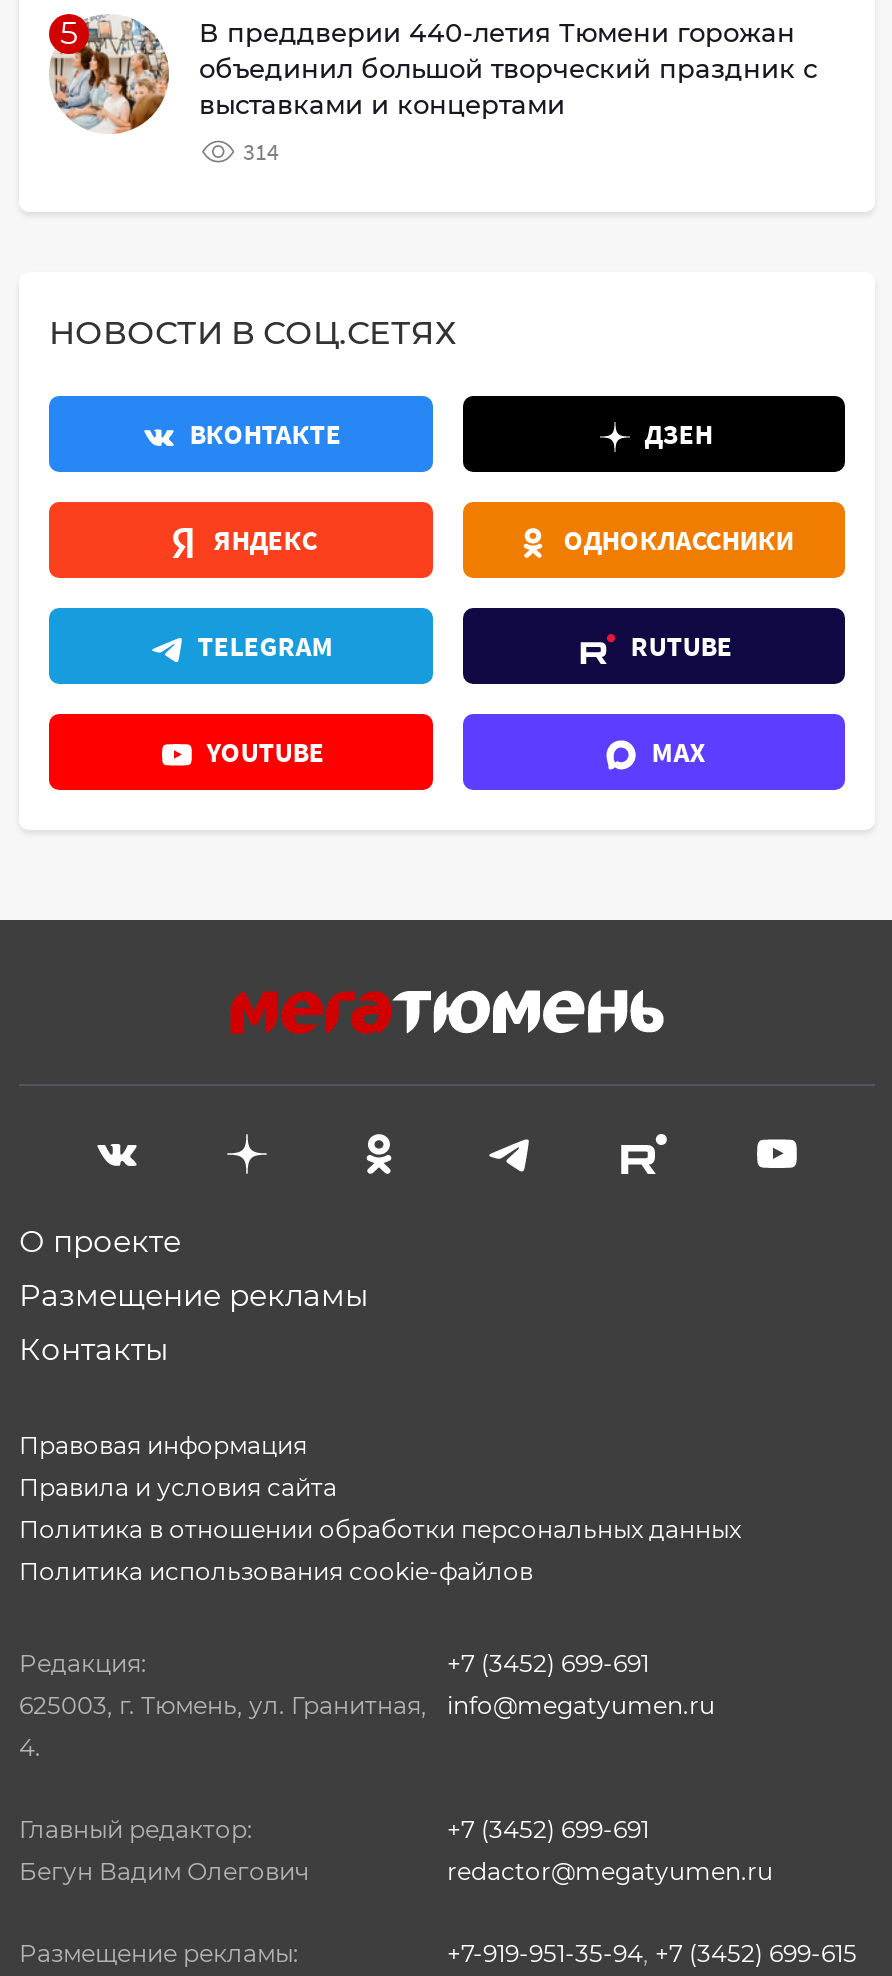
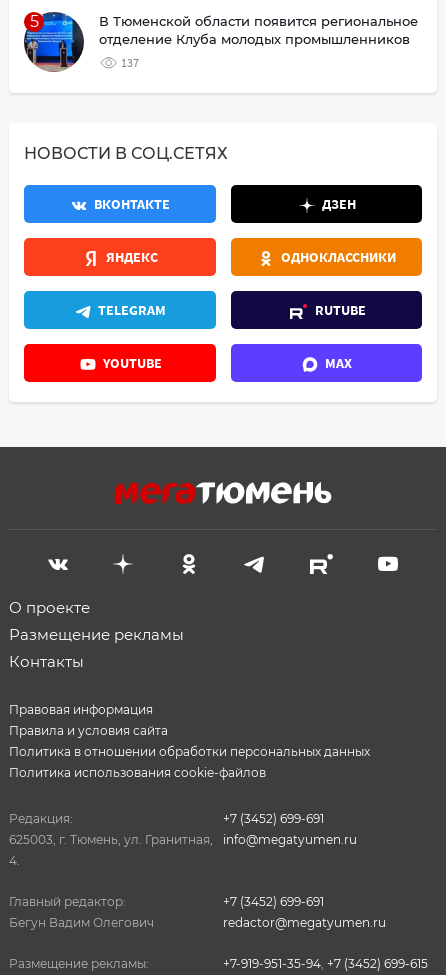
- [image]
- В преддверии 440-летия Тюмени горожан
- объединил большой творческий праздник с
- выставками и концертами
+ [image]
+ В Тюменской области появится региональное
+ отделение Клуба молодых промышленников

- 314
+ 137
